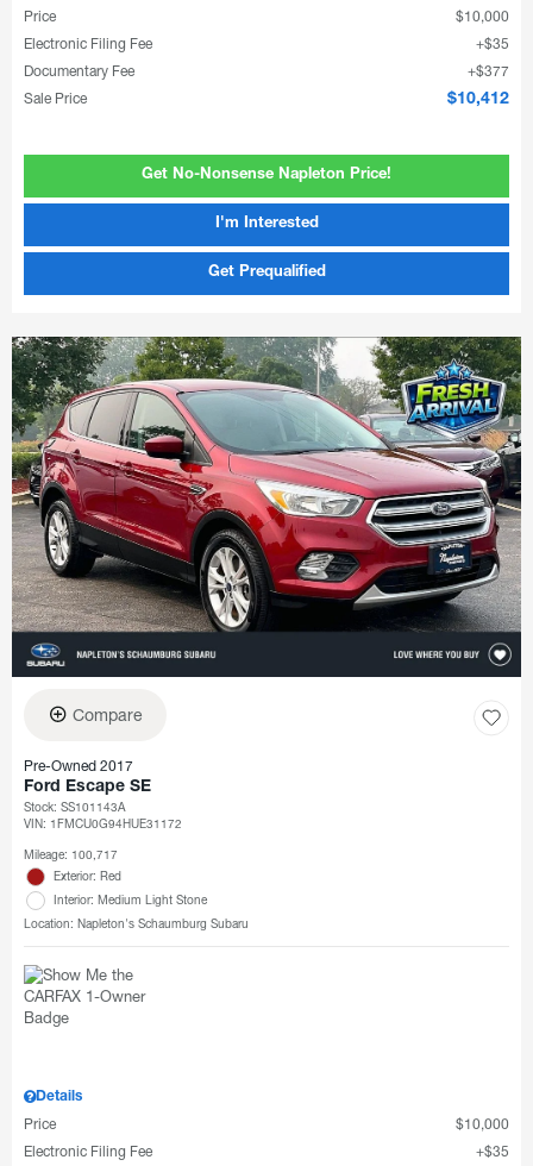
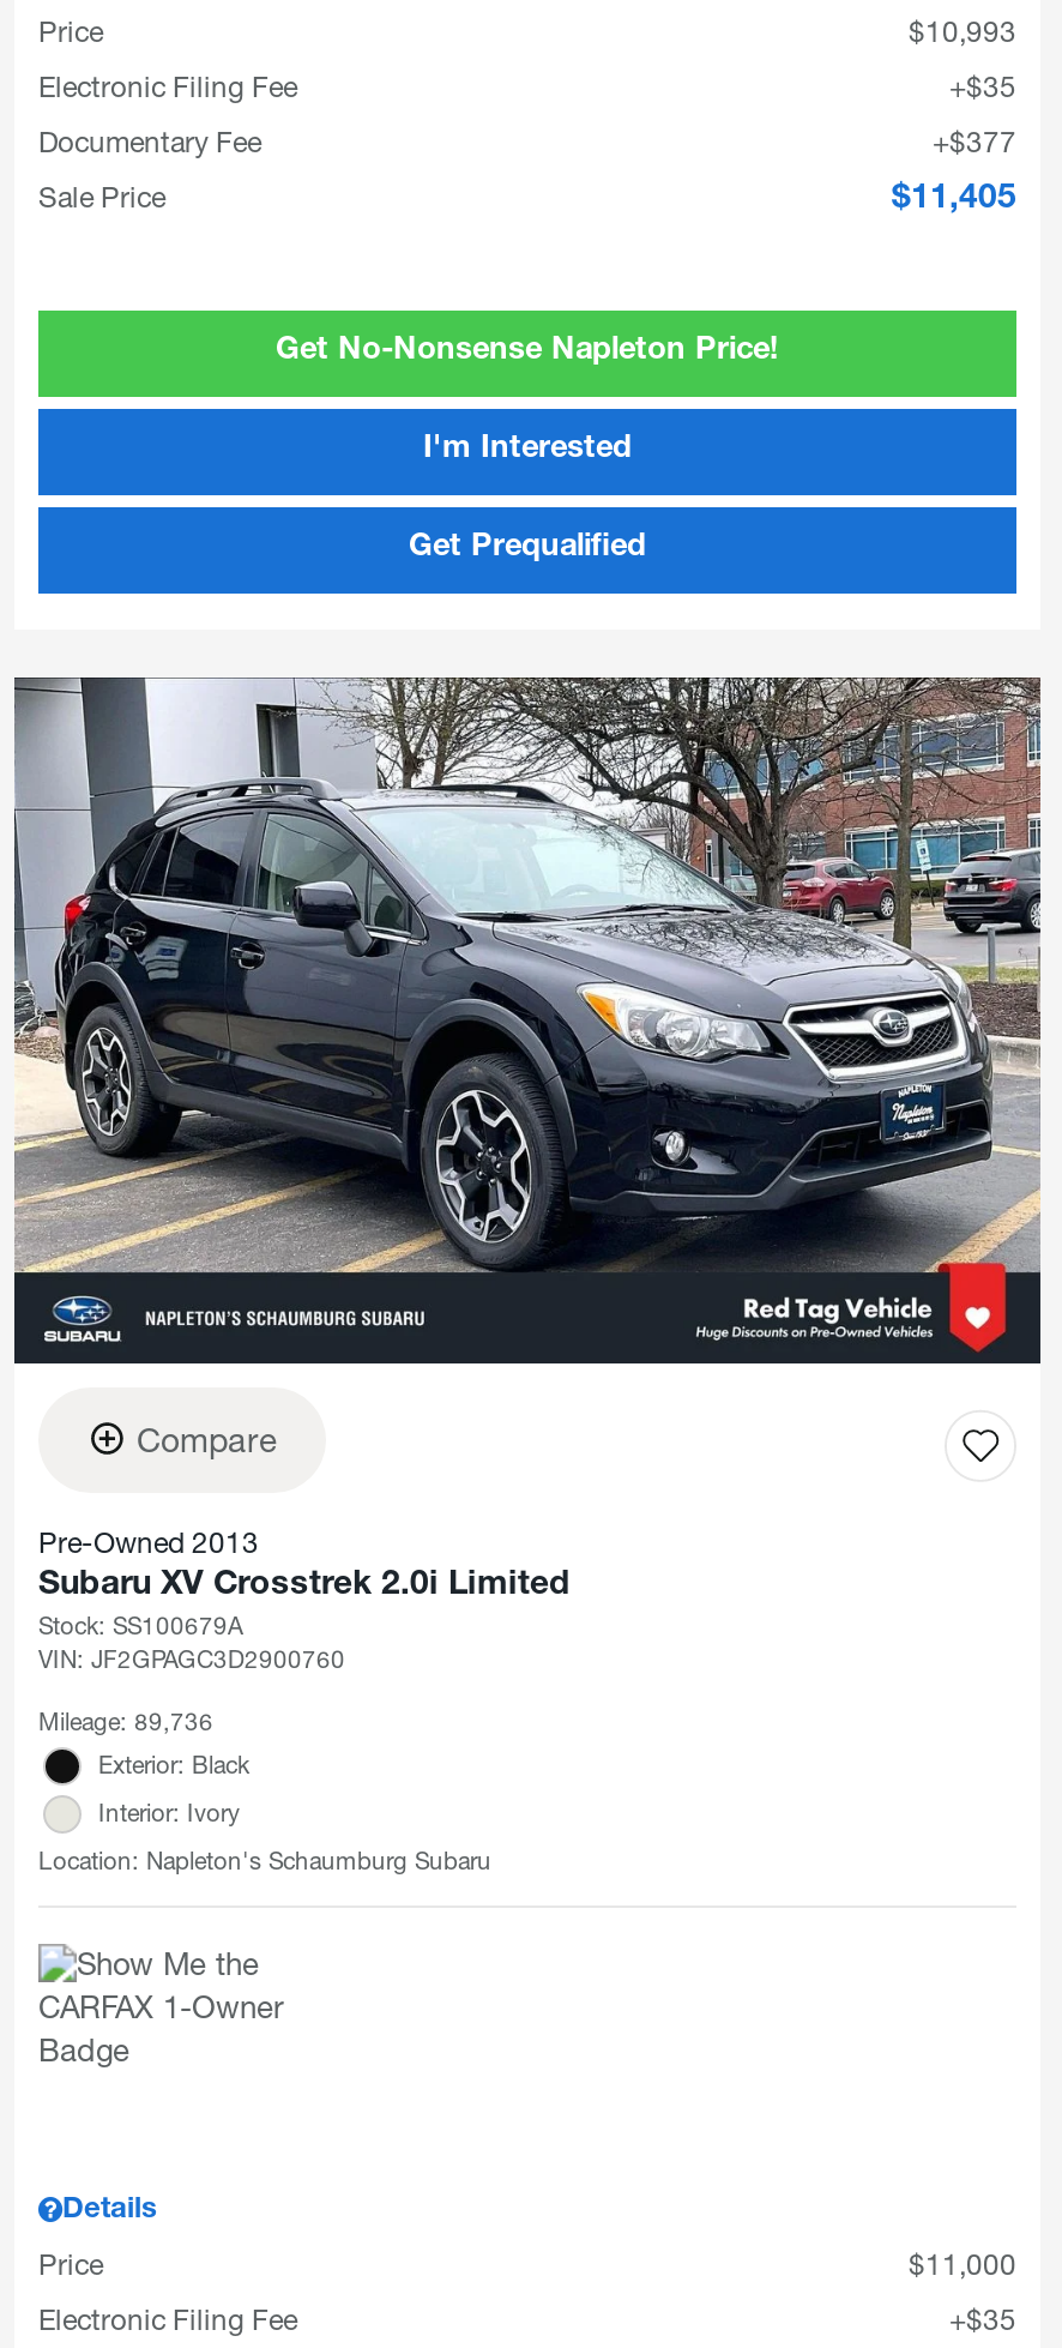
- $10,000
+ $10,993

- $10,412
+ $11,405

- [image]
+ [image]

- Pre-Owned 2017
- Ford Escape SE
- Stock: SS101143A
- VIN: 1FMCU0G94HUE31172
+ Pre-Owned 2013
+ Subaru XV Crosstrek 2.0i Limited
+ Stock: SS100679A
+ VIN: JF2GPAGC3D2900760

- Mileage: 100,717
+ Mileage: 89,736

- Exterior: Red
+ Exterior: Black

- Interior: Medium Light Stone
+ Interior: Ivory

- $10,000
+ $11,000
